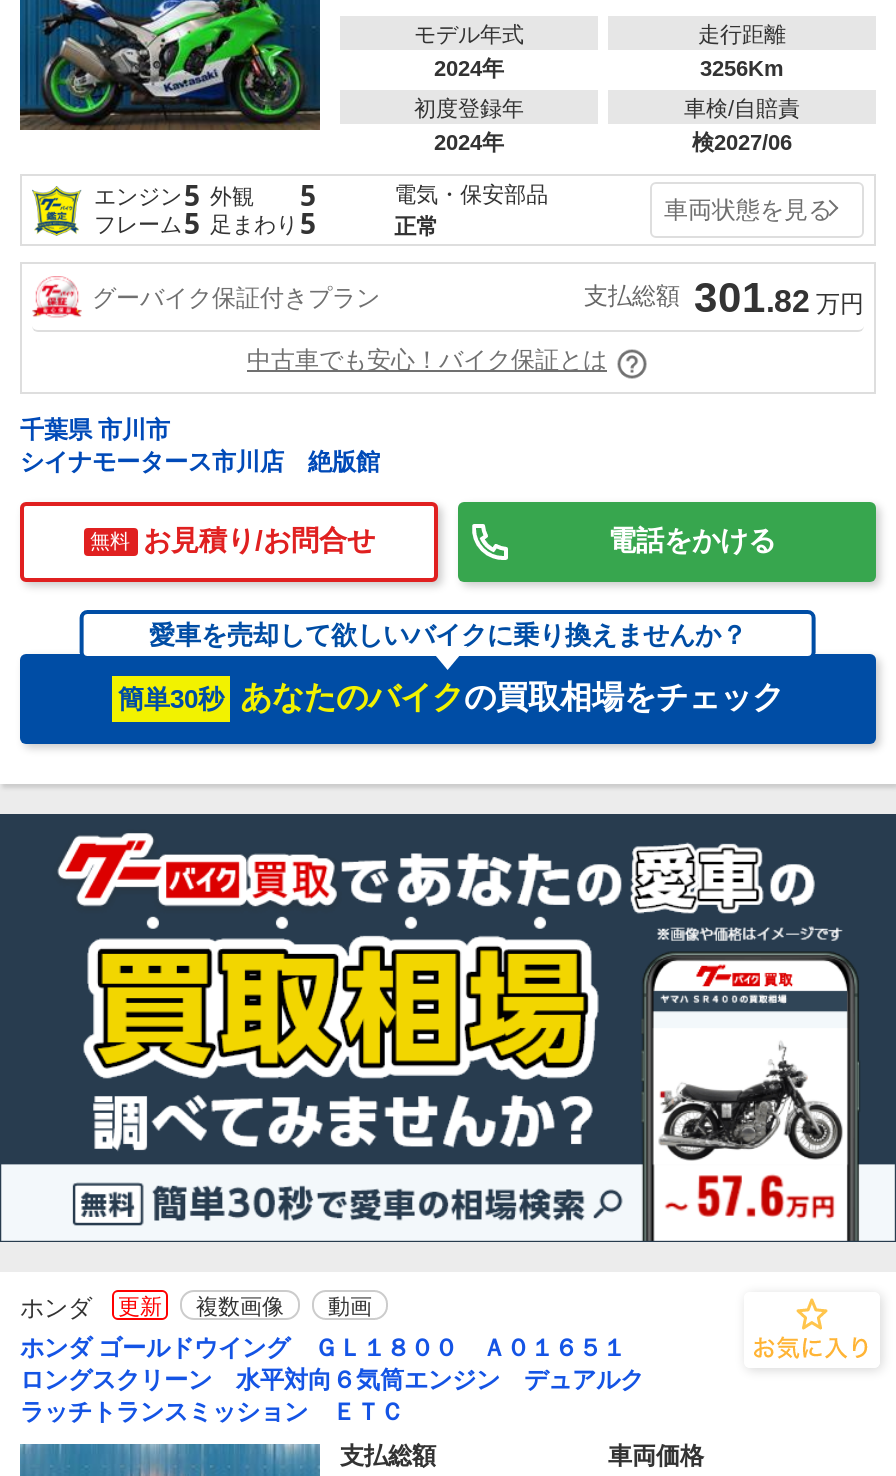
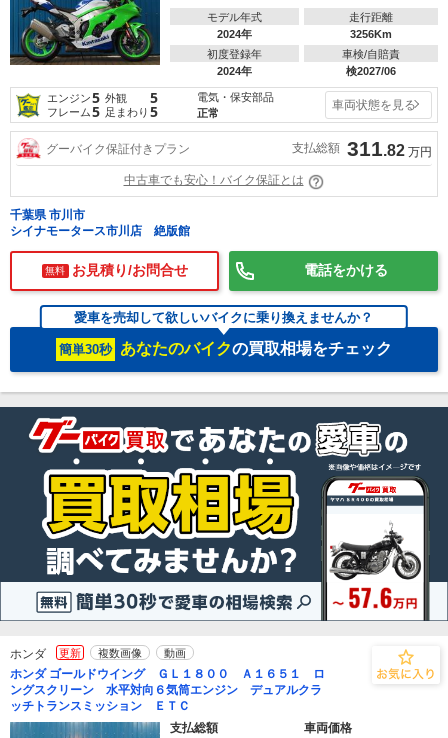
- 支払総額 301.82 万円
+ 支払総額 311.82 万円

- ホンダ ゴールドウイング ＧＬ１８００ Ａ０１６５１
- ロングスクリーン 水平対向６気筒エンジン デュアルク
- ラッチトランスミッション ＥＴＣ
+ ホンダ ゴールドウイング ＧＬ１８００ Ａ１６５１ ロ
+ ングスクリーン 水平対向６気筒エンジン デュアルクラ
+ ッチトランスミッション ＥＴＣ
